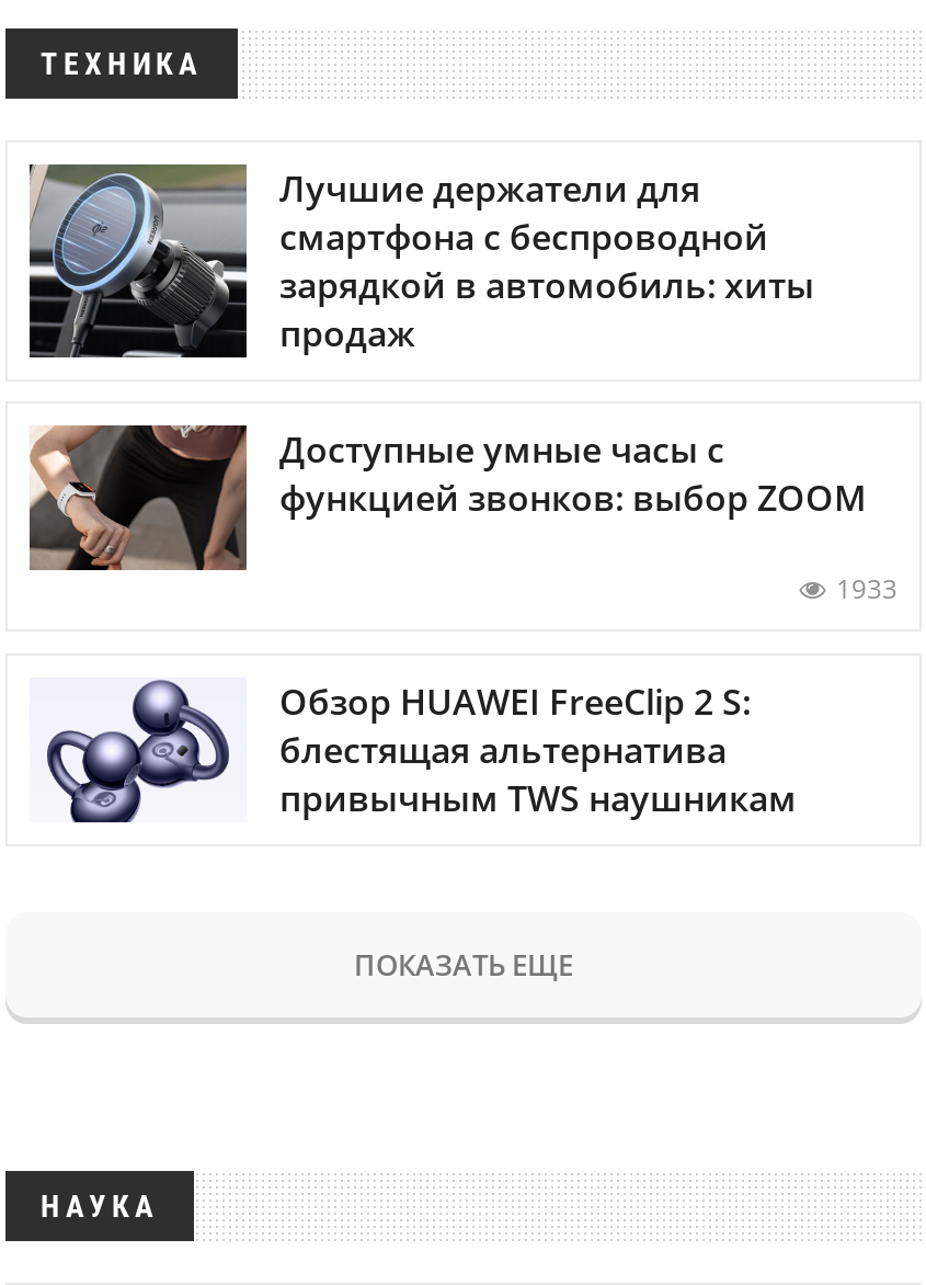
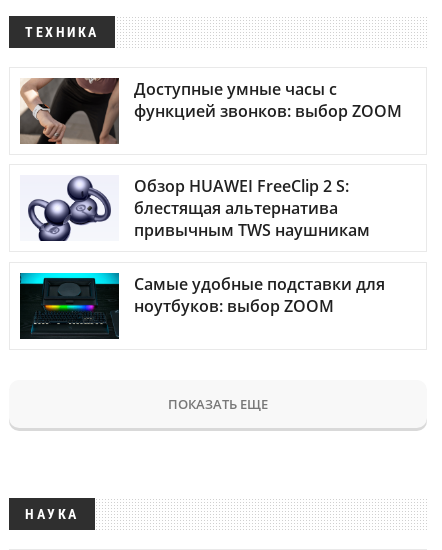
- [image]
- Лучшие держатели для
- смартфона с беспроводной
- зарядкой в автомобиль: хиты
- продаж

moved up: [image] | Доступные умные часы с | функцией звонков: выбор ZOOM

- 1933

moved up: [image] | Обзор HUAWEI FreeClip 2 S: | блестящая альтернатива | привычным TWS наушникам

+ [image]
+ Самые удобные подставки для
+ ноутбуков: выбор ZOOM
